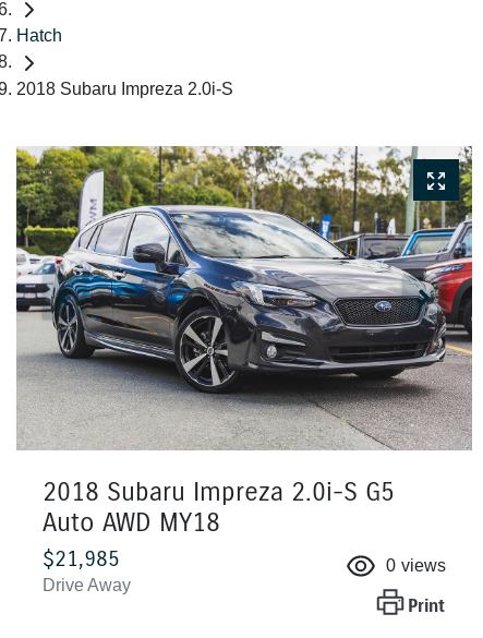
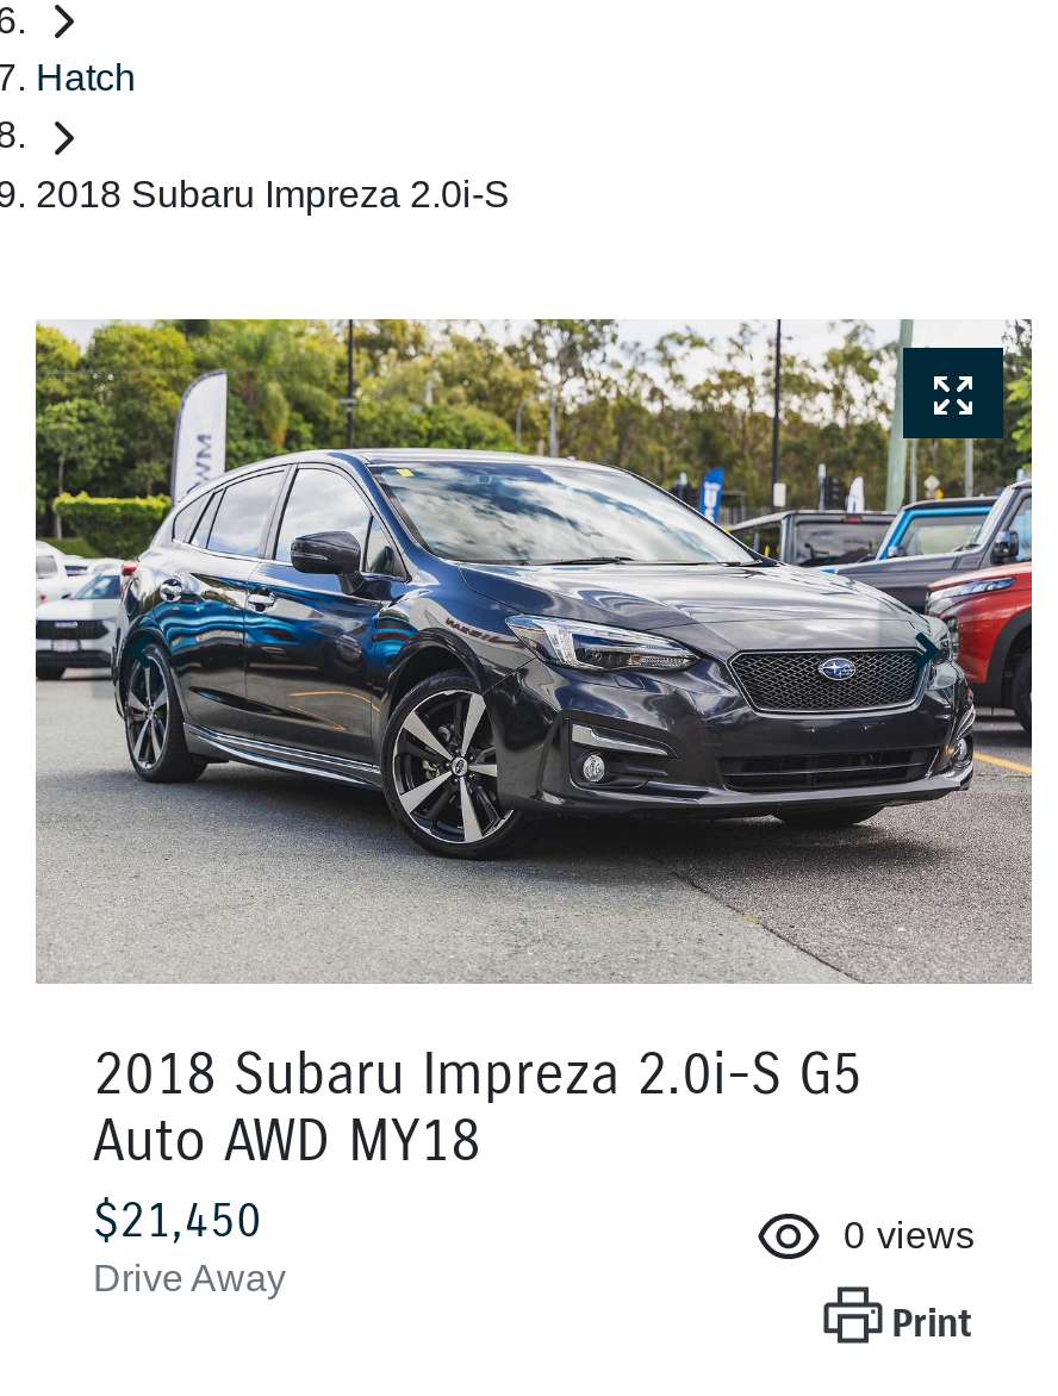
- $21,985
+ $21,450
